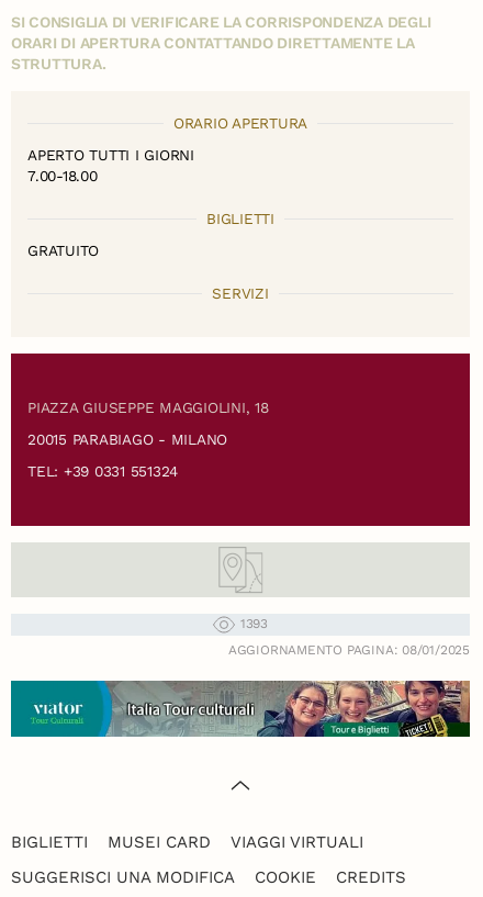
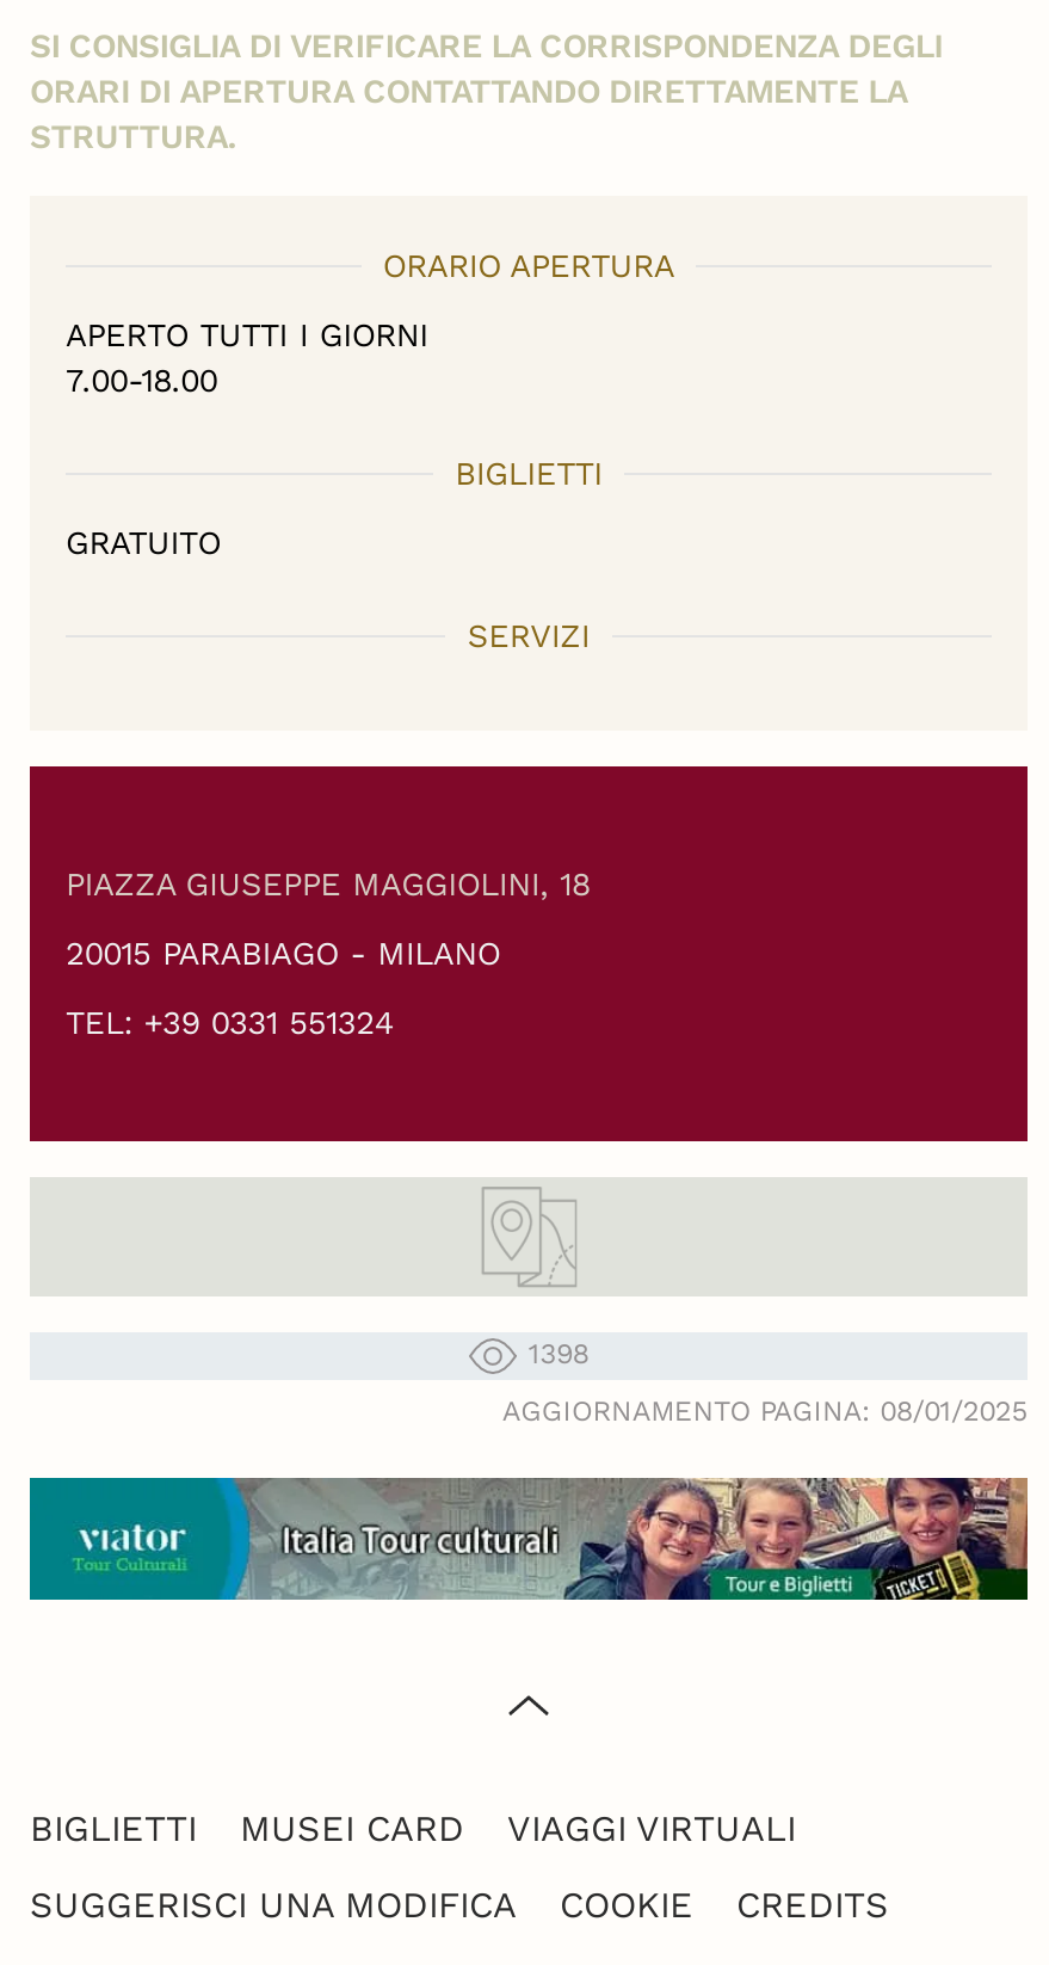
- 1393
+ 1398
